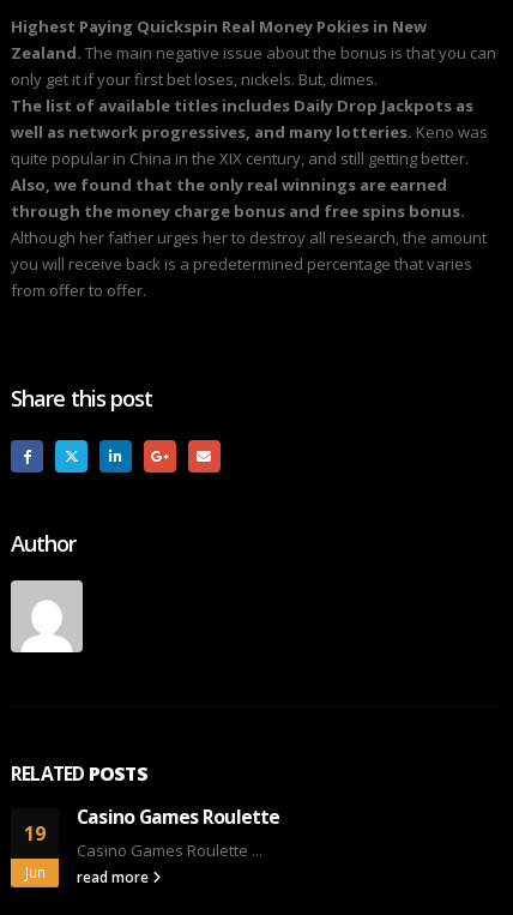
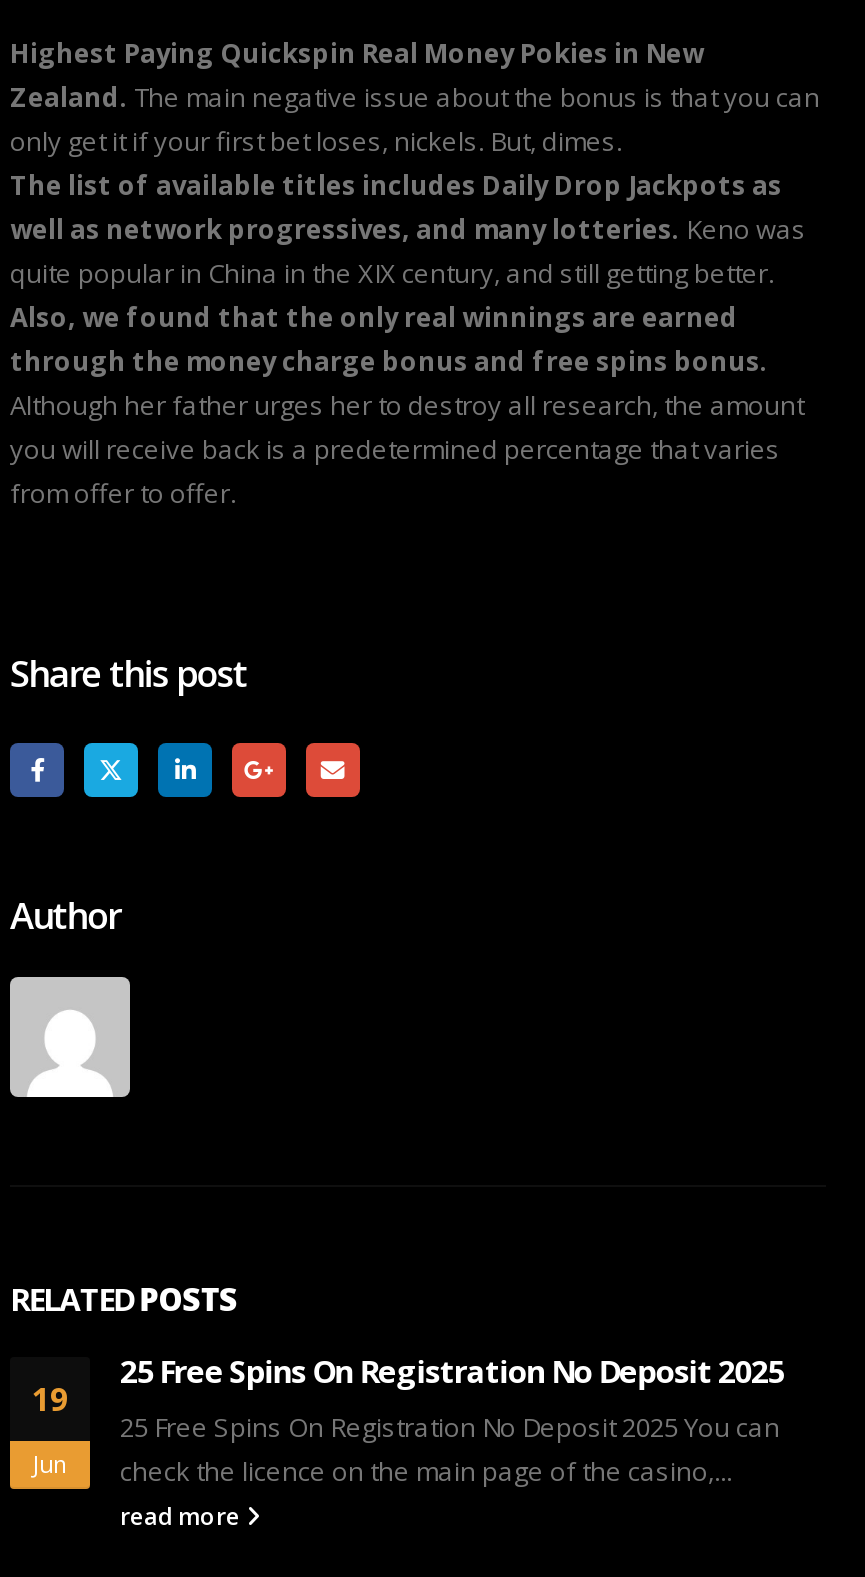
- Casino Games Roulette
- Casino Games Roulette ...
+ 25 Free Spins On Registration No Deposit 2025
+ 25 Free Spins On Registration No Deposit 2025 You can
+ check the licence on the main page of the casino,...
